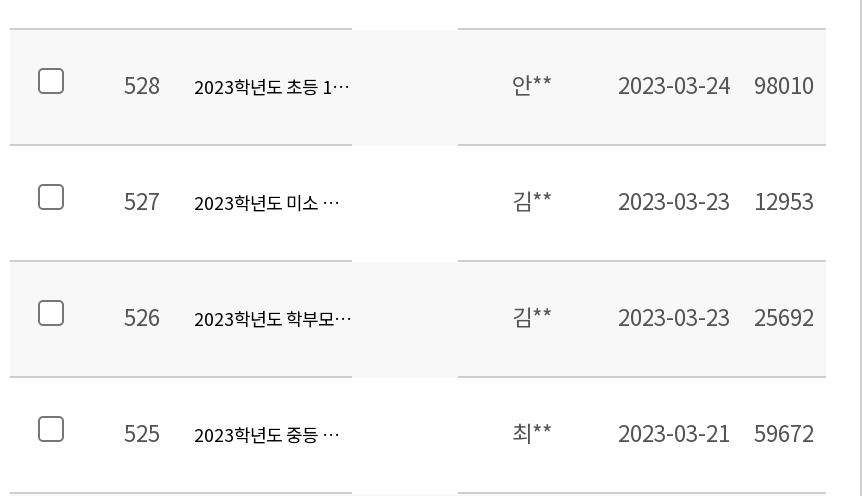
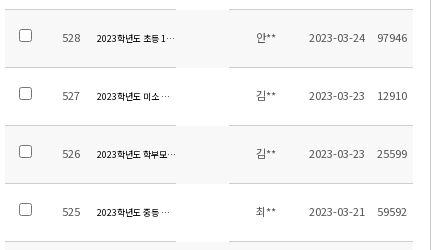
- 2023-03-24 98010
+ 2023-03-24 97946

- 2023-03-23 12953
+ 2023-03-23 12910

- 2023-03-23 25692
+ 2023-03-23 25599

- 2023-03-21 59672
+ 2023-03-21 59592
